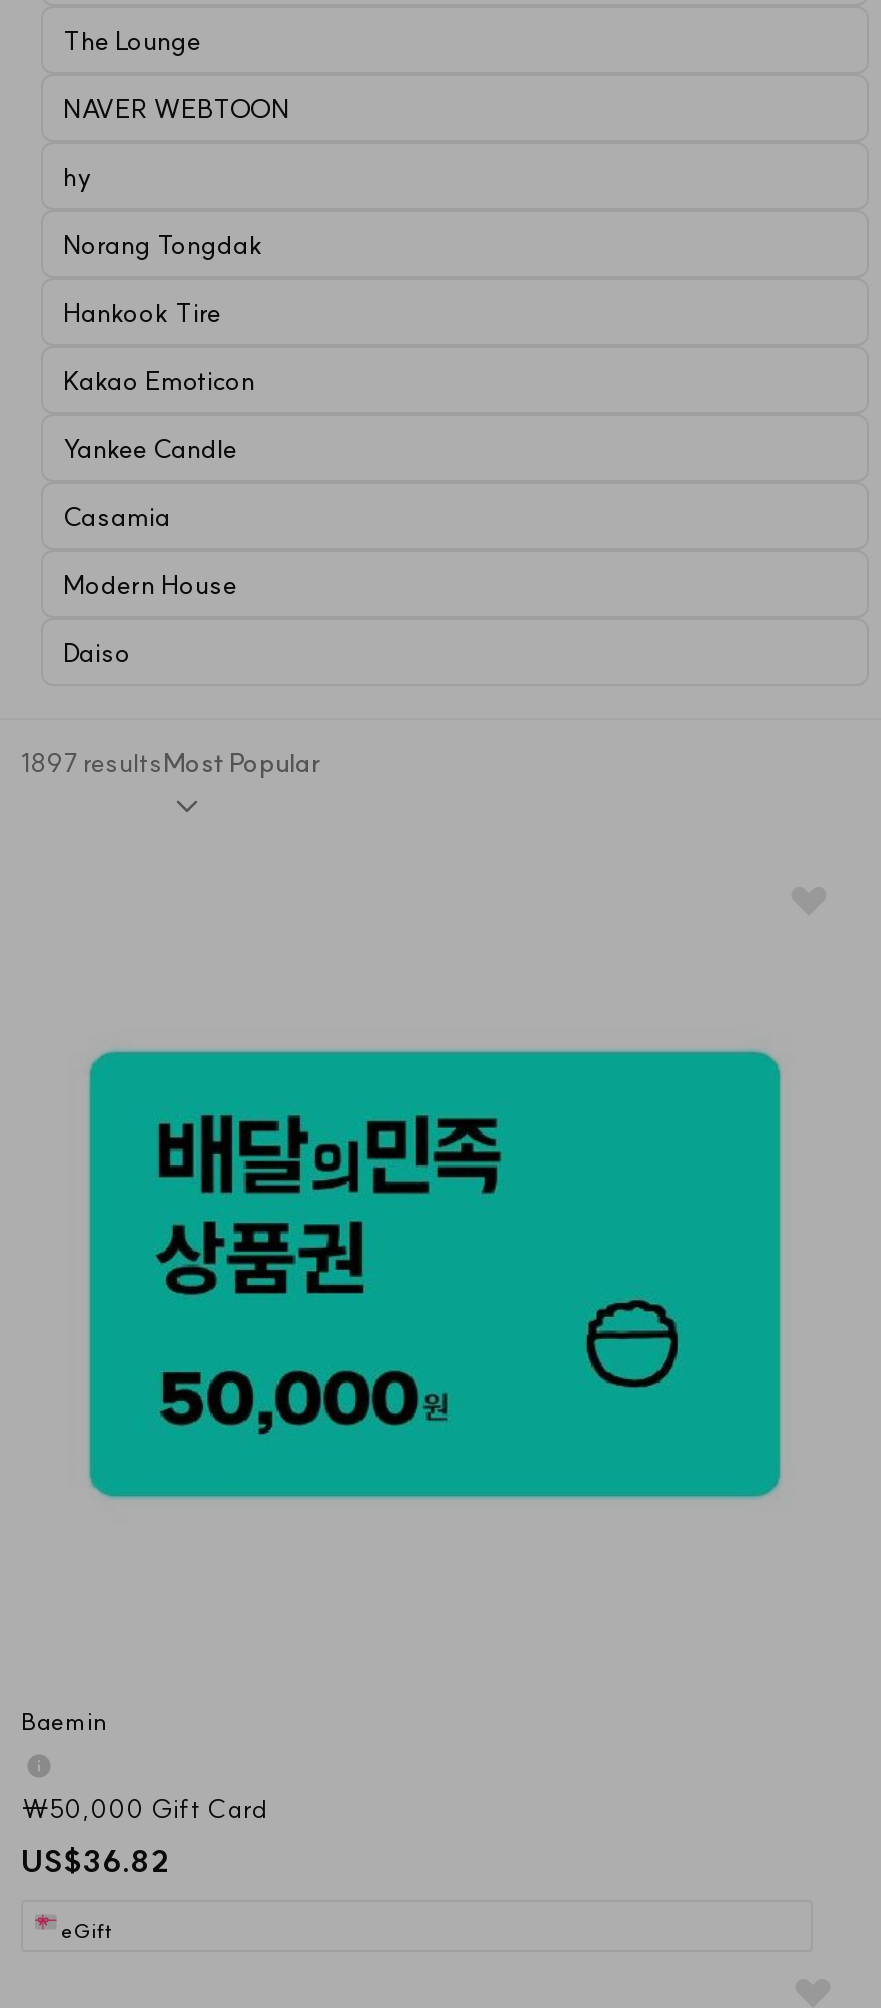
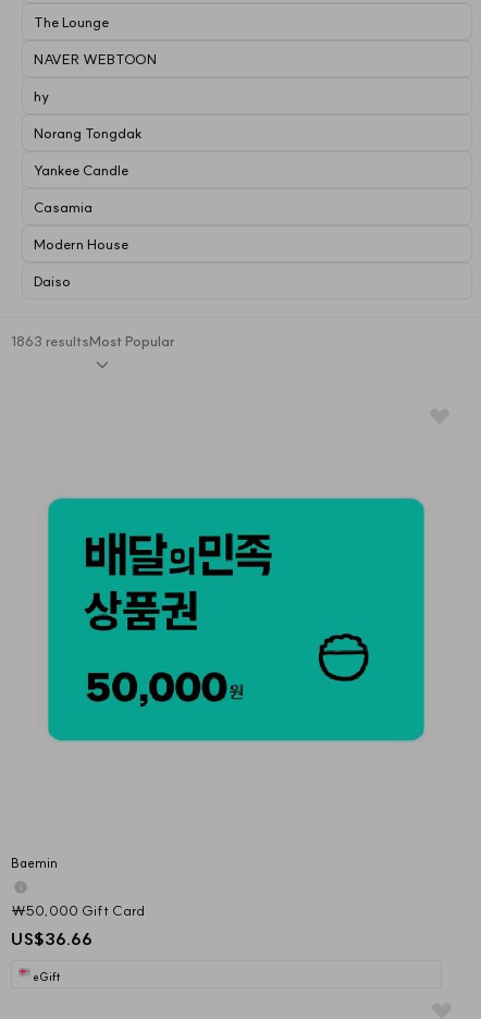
- Hankook Tire
- Kakao Emoticon

- 1897 resultsMost Popular
+ 1863 resultsMost Popular

- US$36.82
+ US$36.66
